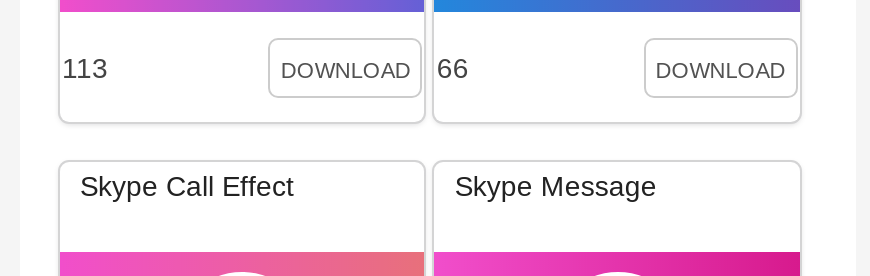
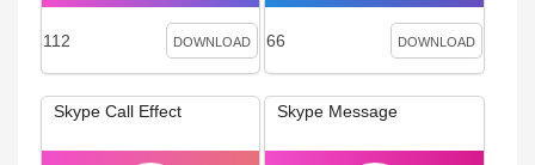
- 113
+ 112
